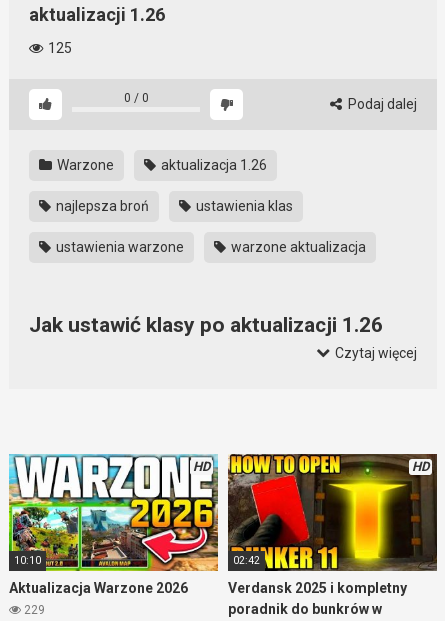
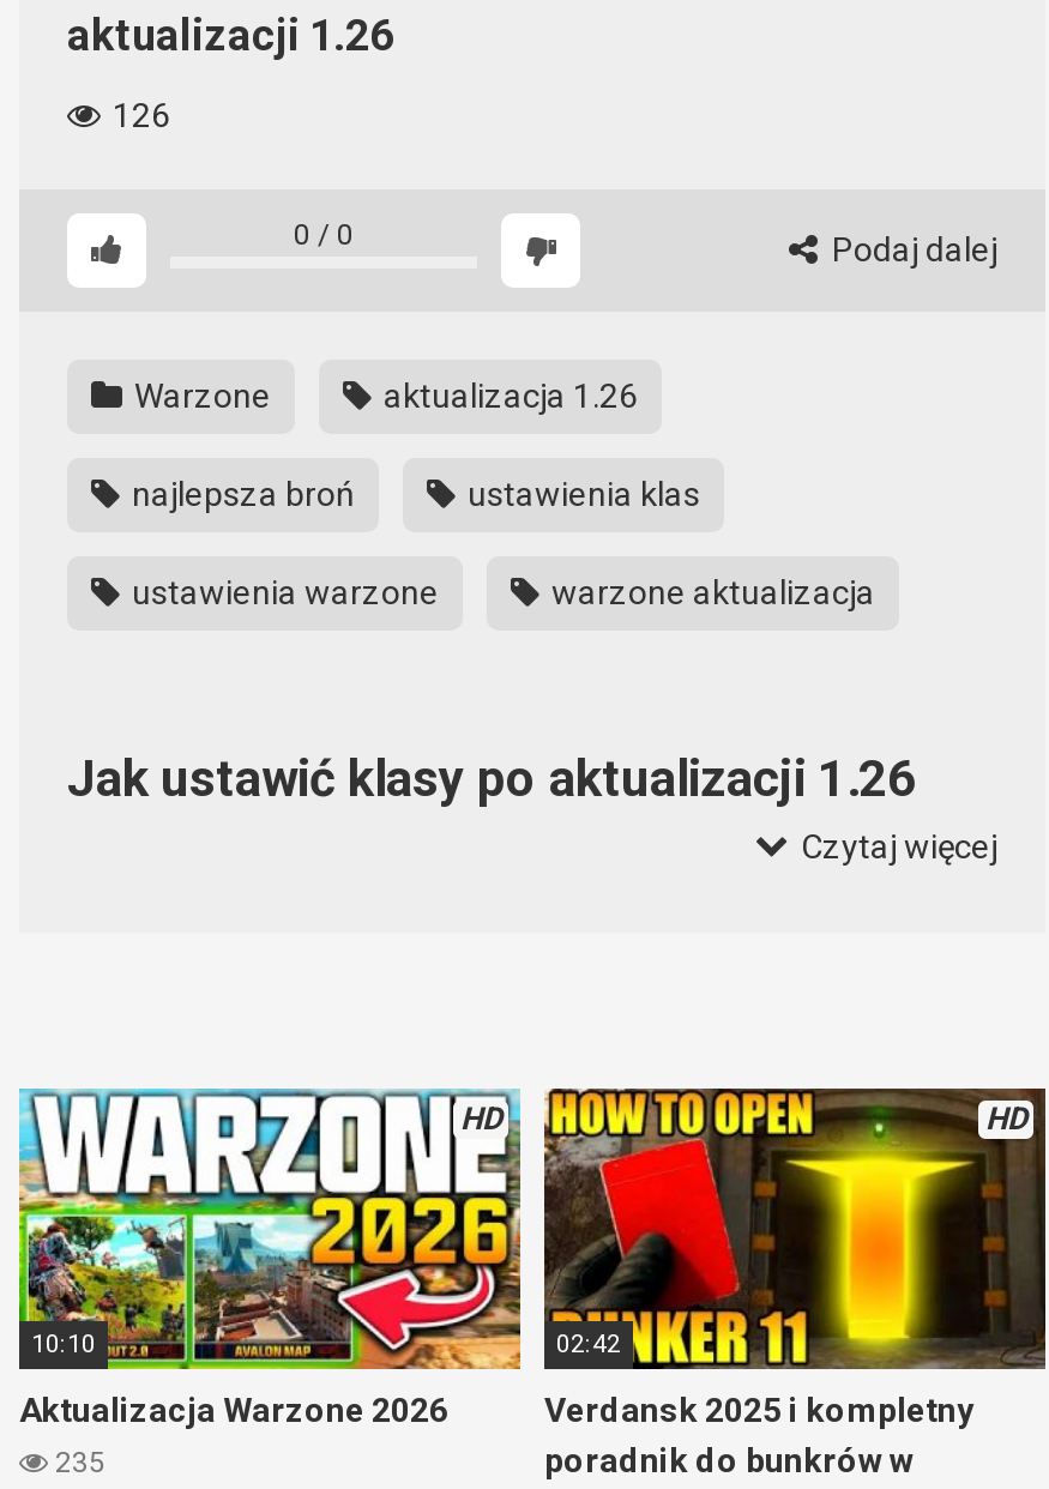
- 125
+ 126

- 229
+ 235
